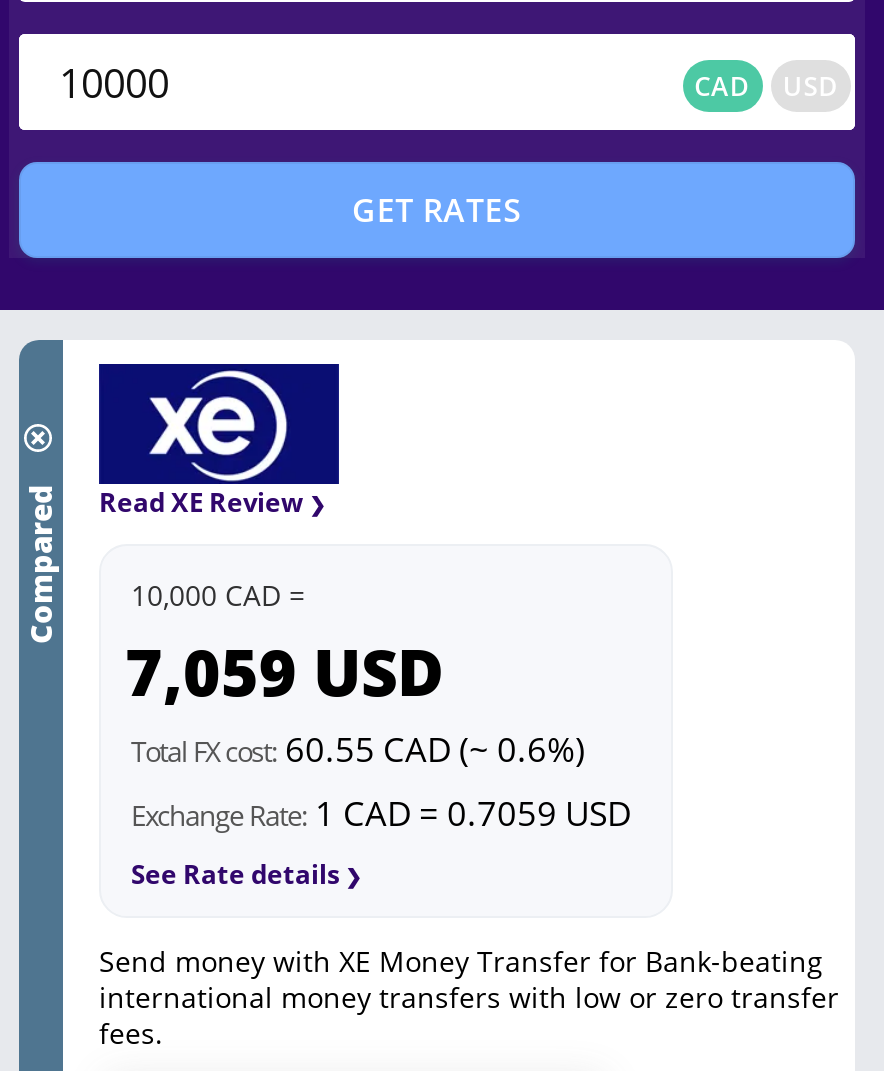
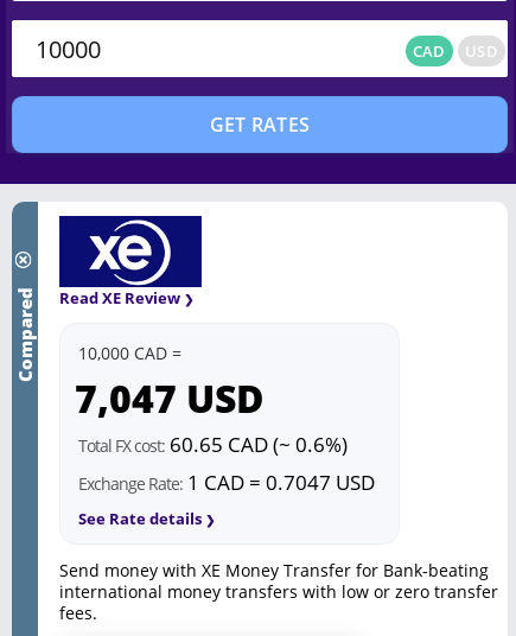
- 7,059 USD
+ 7,047 USD

- Total FX cost: 60.55 CAD (~ 0.6%)
+ Total FX cost: 60.65 CAD (~ 0.6%)

- Exchange Rate: 1 CAD = 0.7059 USD
+ Exchange Rate: 1 CAD = 0.7047 USD
